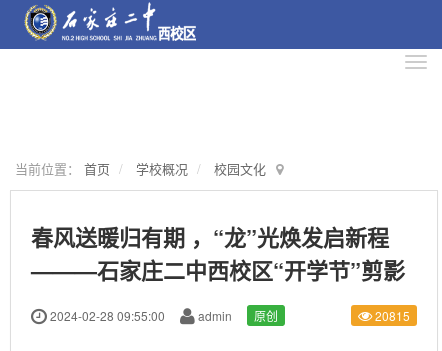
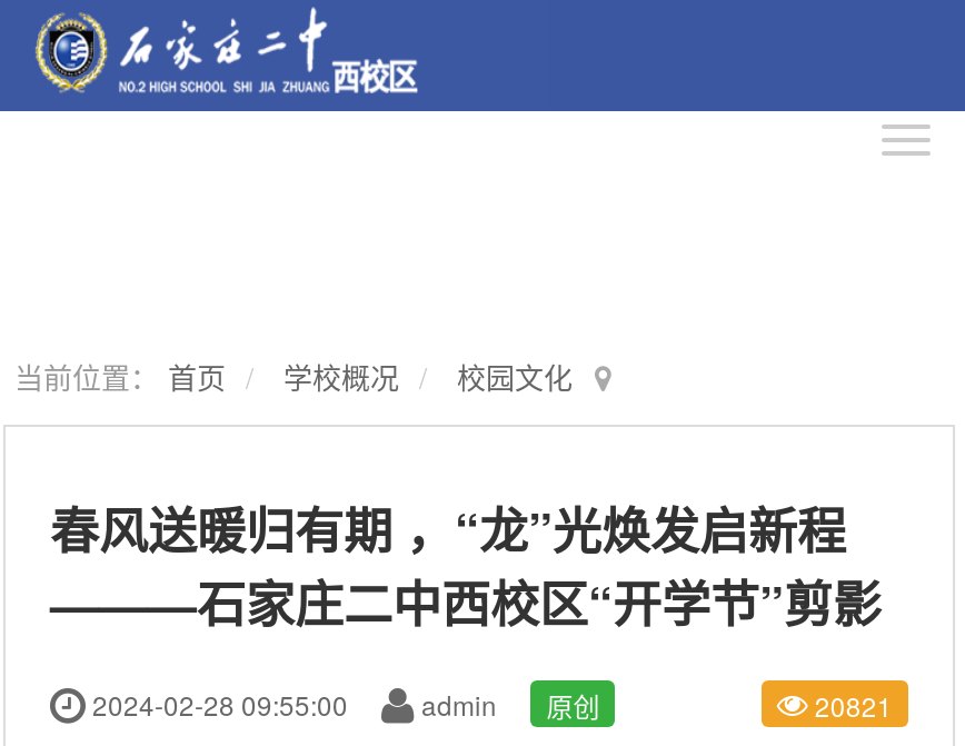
- 20815
+ 20821
